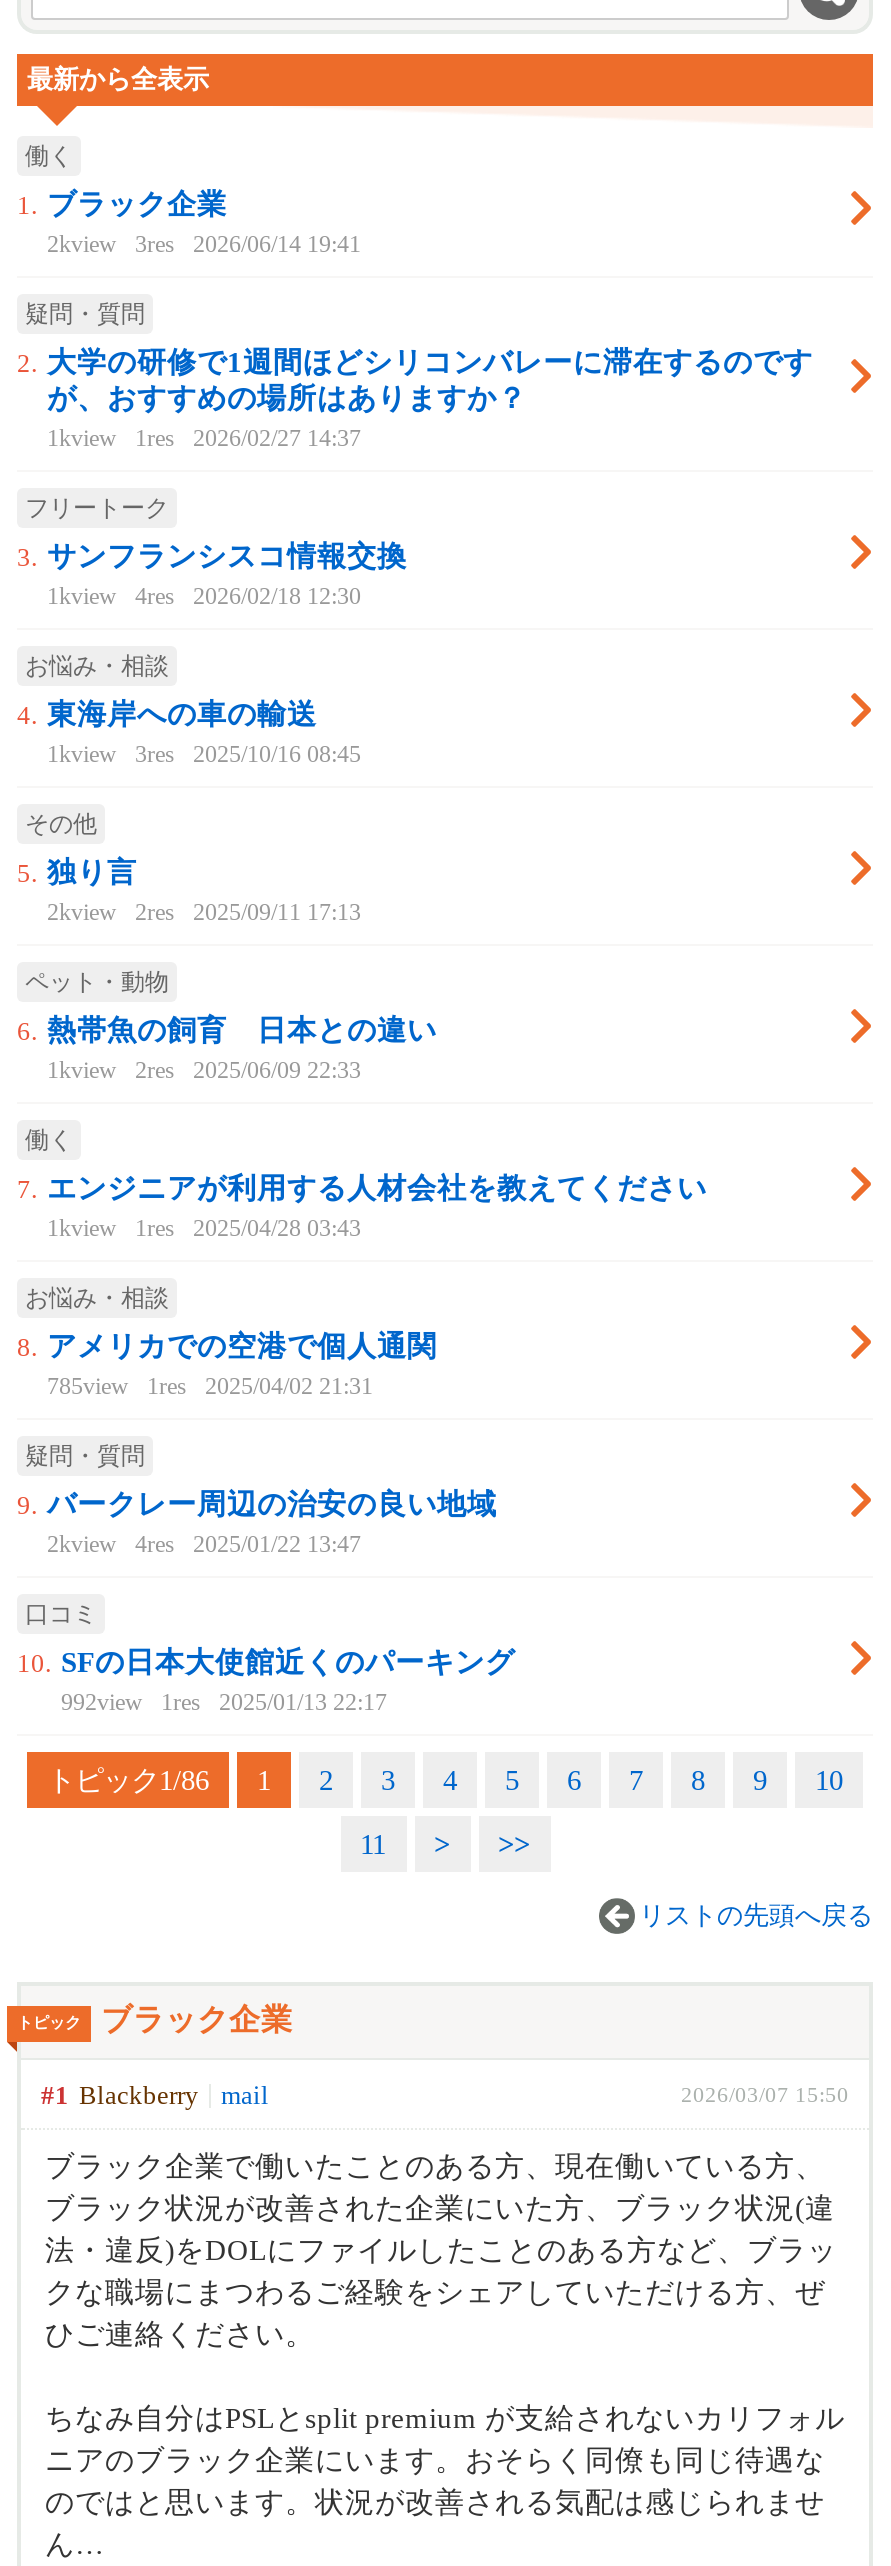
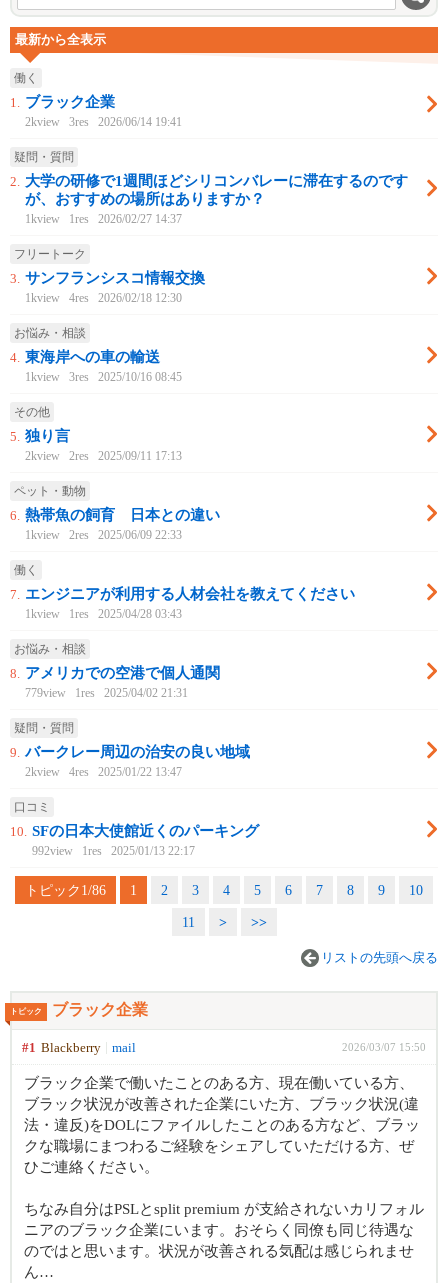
- 785view
+ 779view
